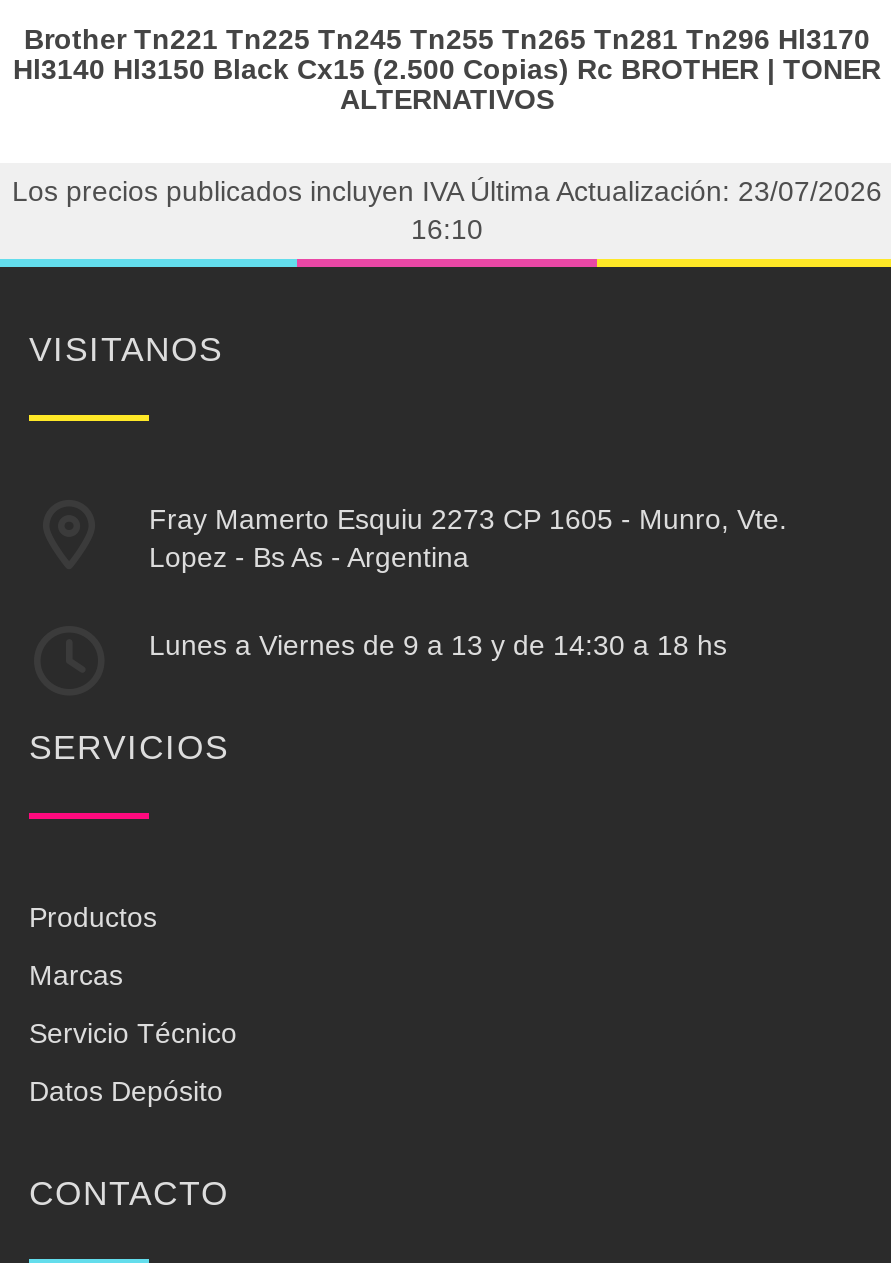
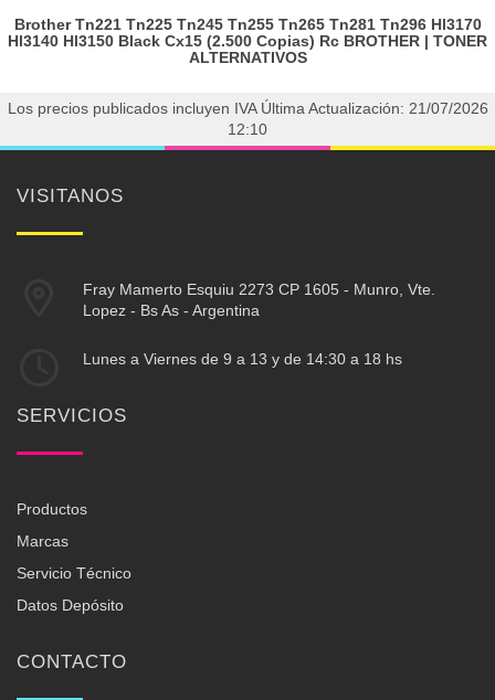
- Los precios publicados incluyen IVA Última Actualización: 23/07/2026
+ Los precios publicados incluyen IVA Última Actualización: 21/07/2026

- 16:10
+ 12:10
